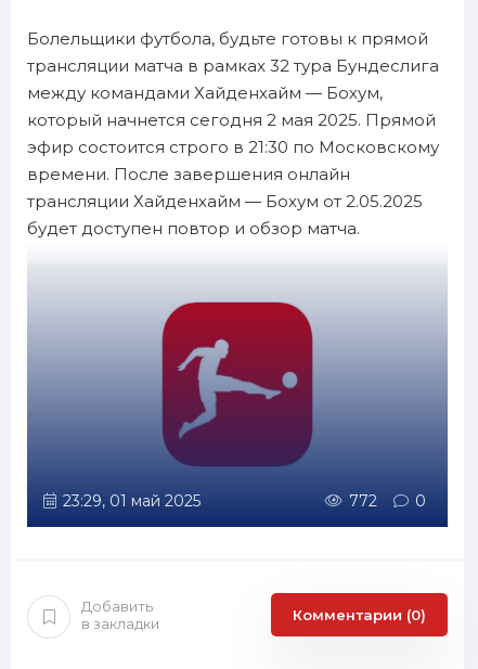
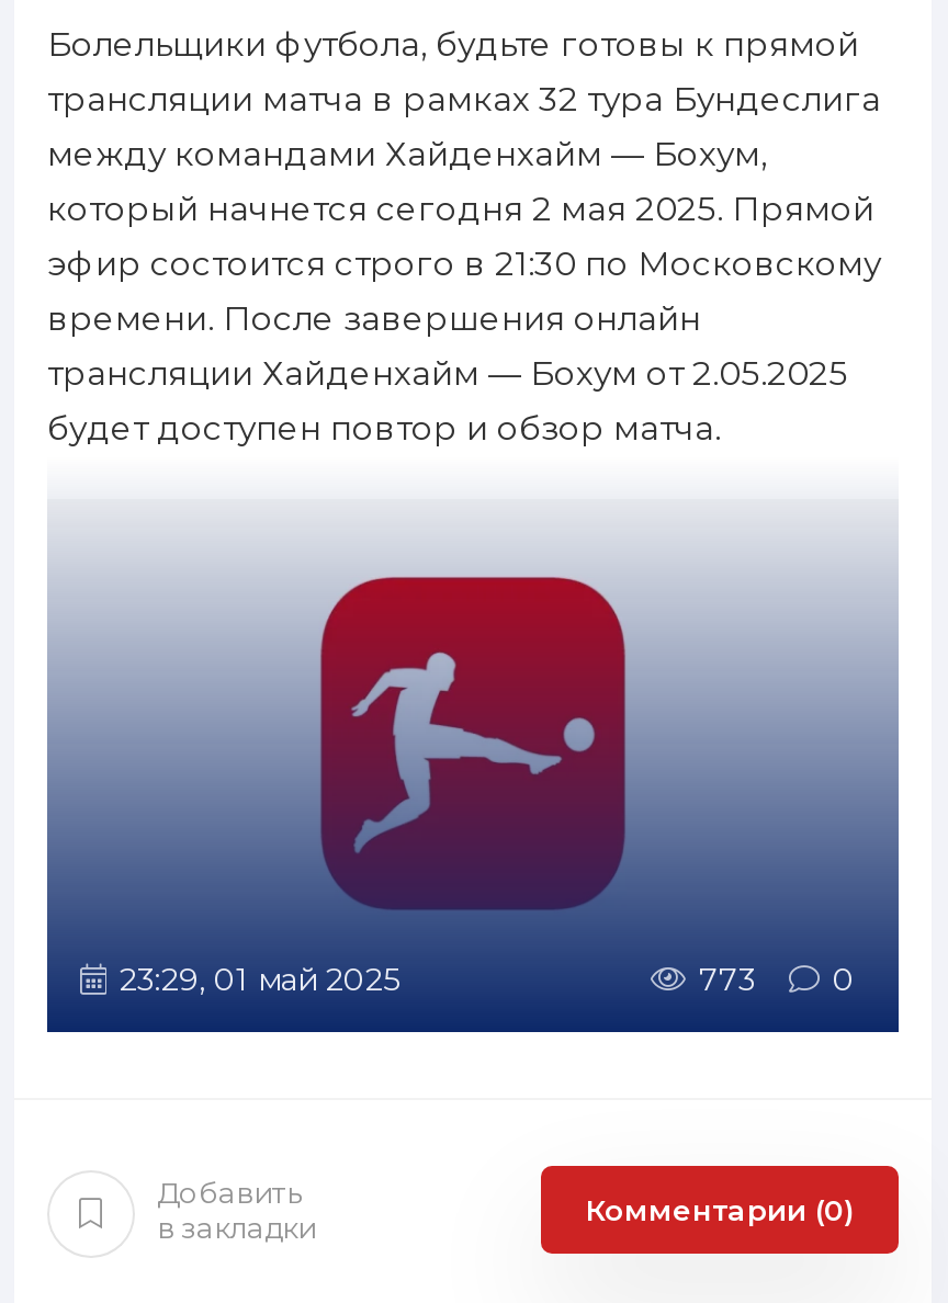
- 772
+ 773
